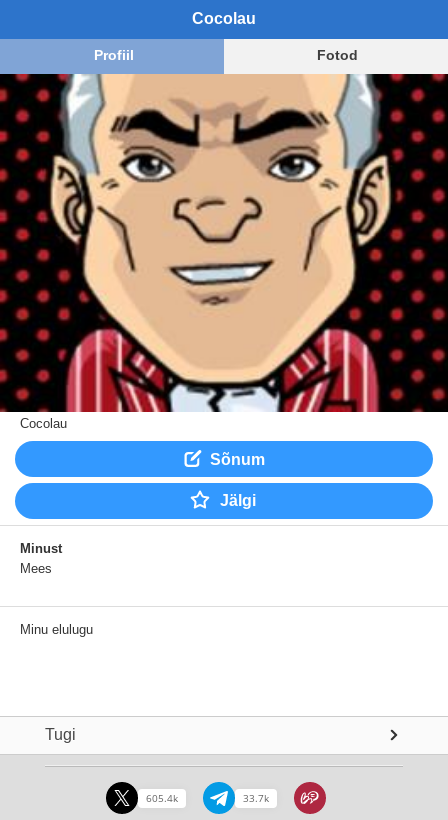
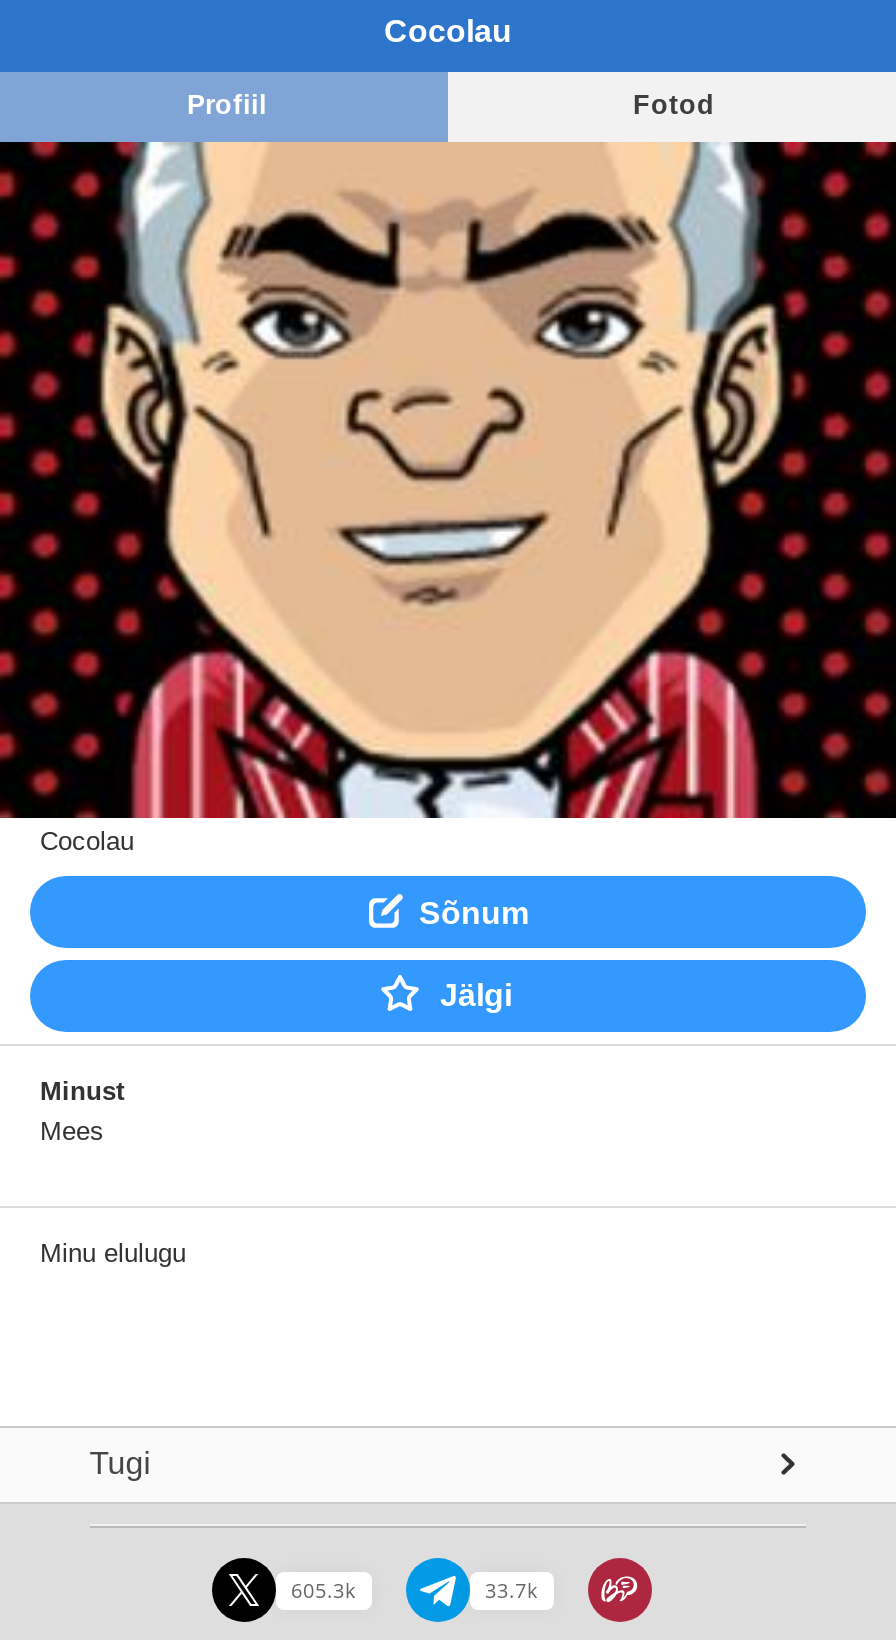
- 605.4k
+ 605.3k
